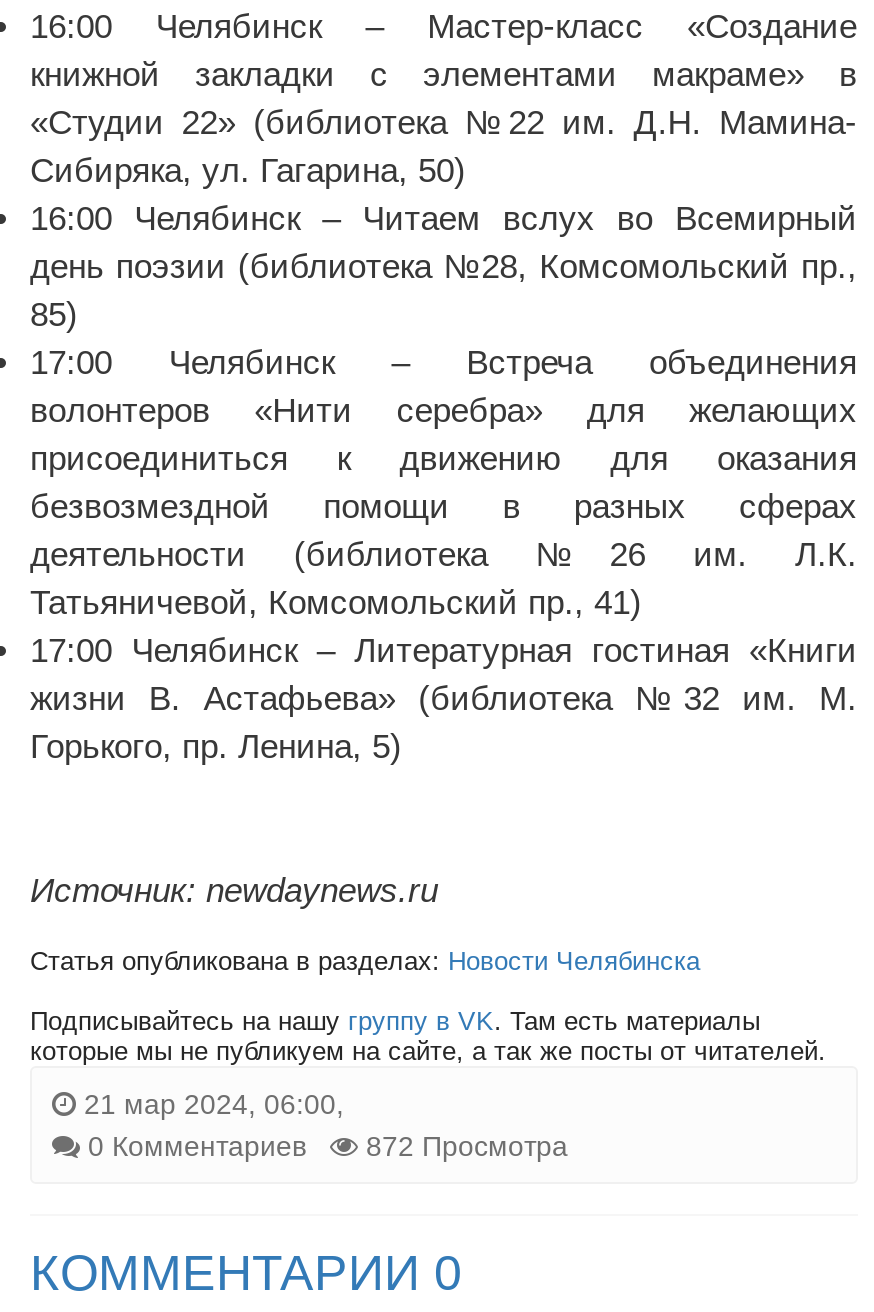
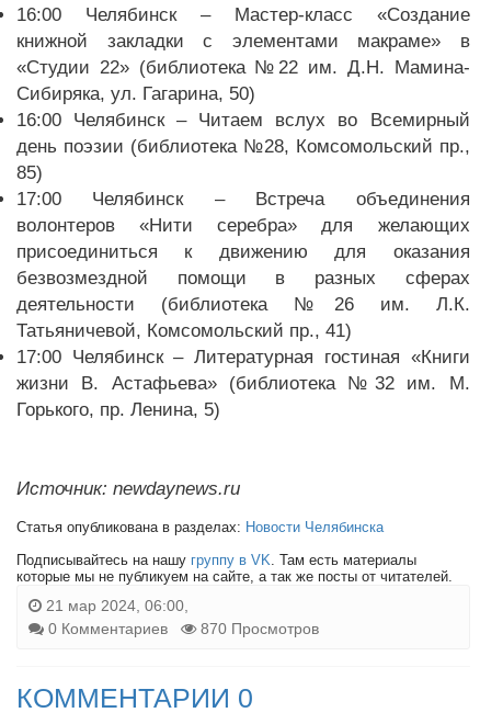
- 0 Комментариев 872 Просмотра
+ 0 Комментариев 870 Просмотров
